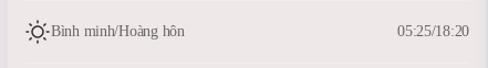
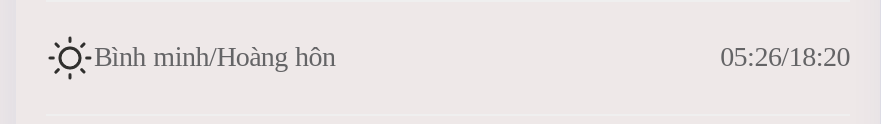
- 05:25/18:20
+ 05:26/18:20
